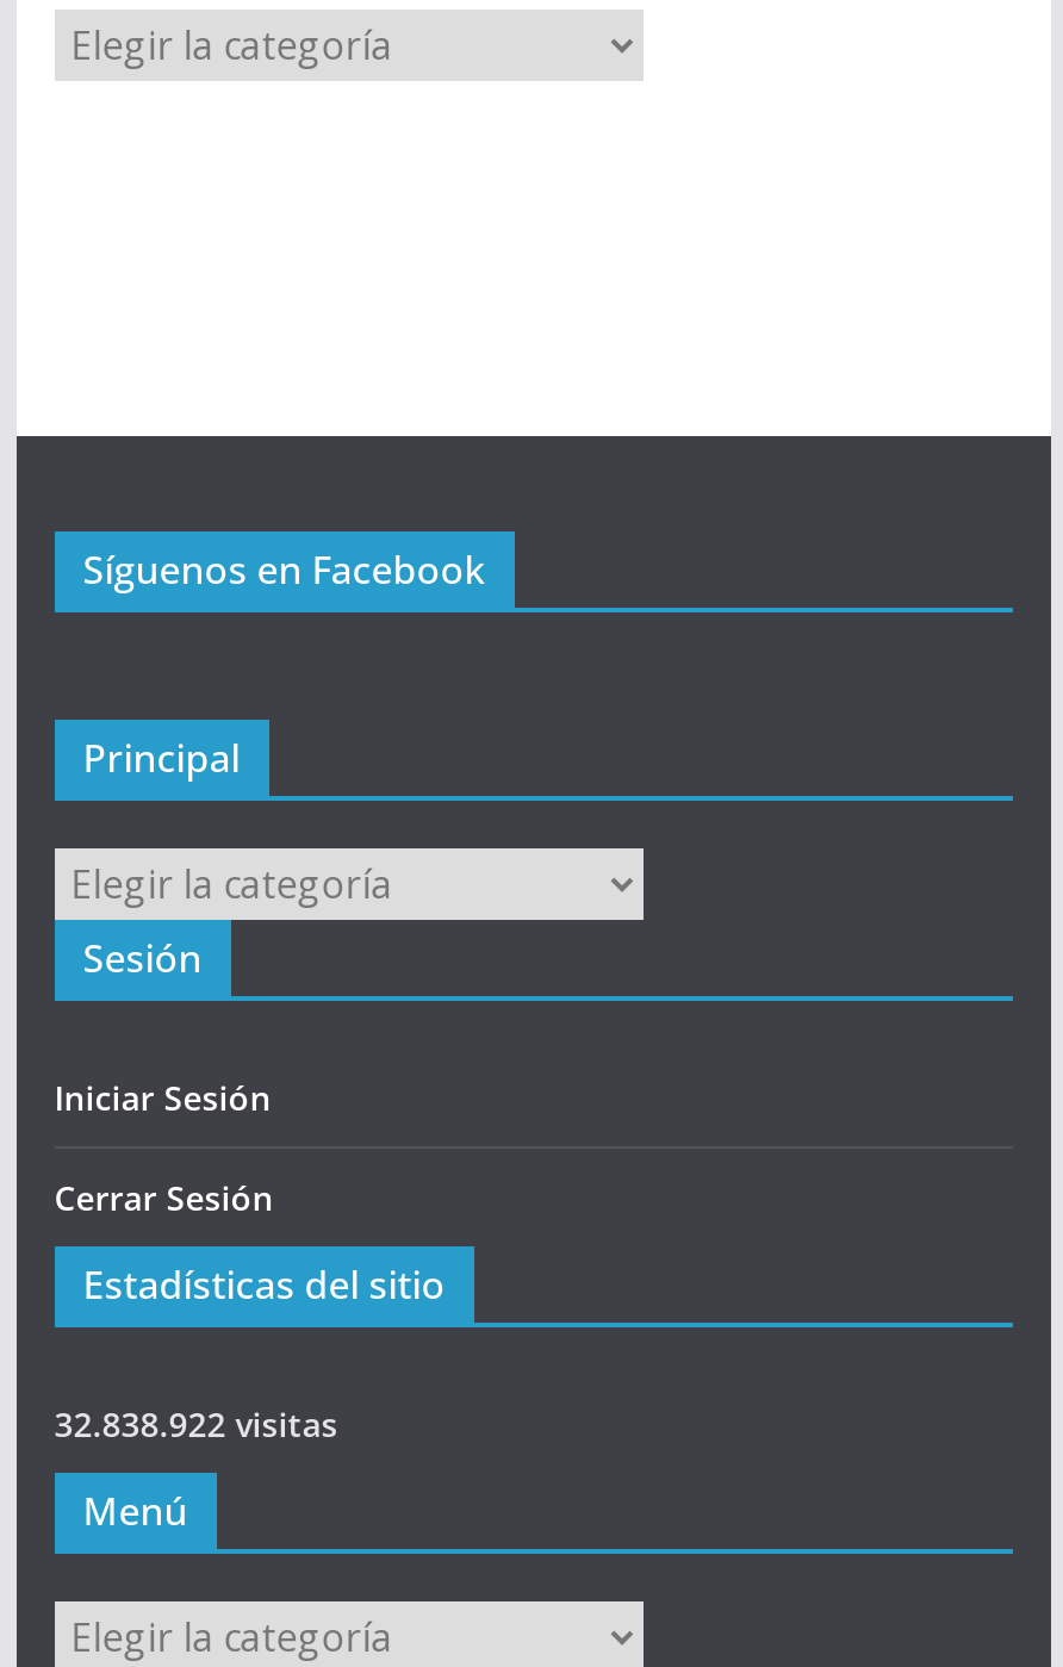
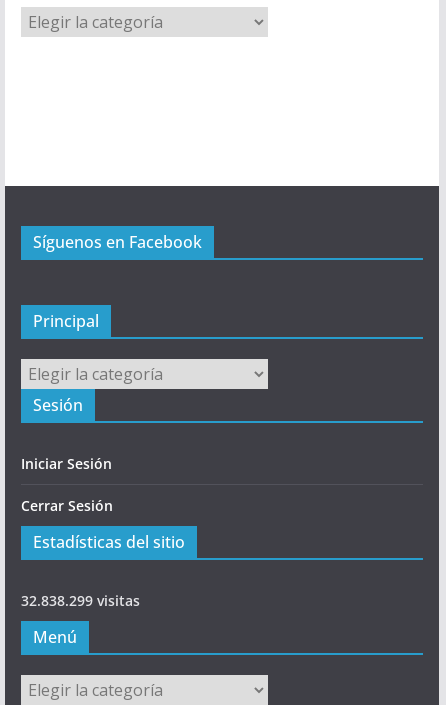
- 32.838.922 visitas
+ 32.838.299 visitas
